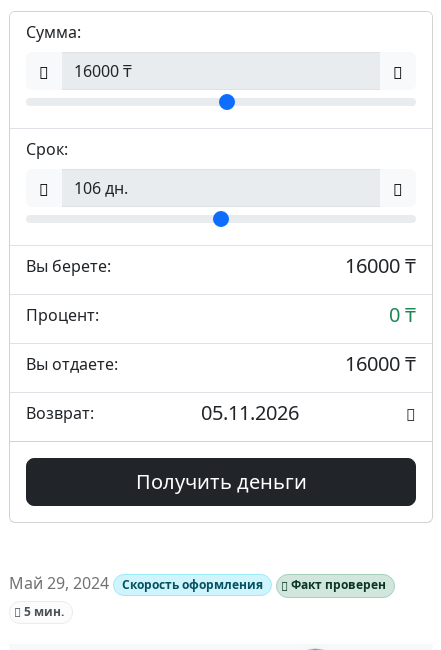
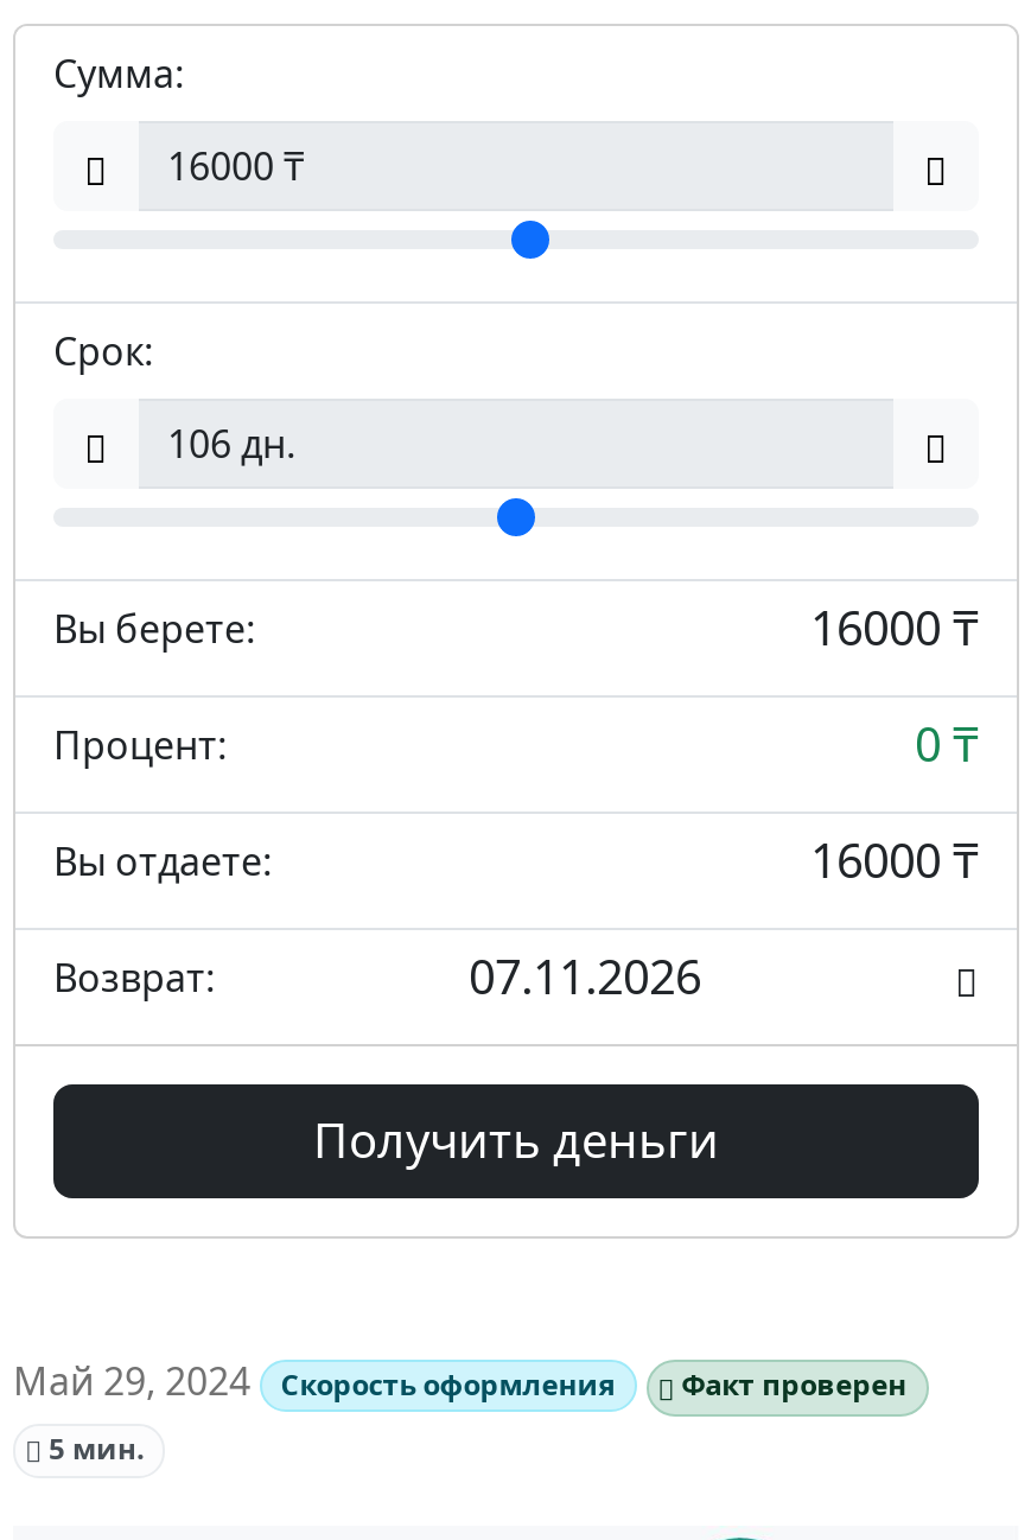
- 05.11.2026
+ 07.11.2026
